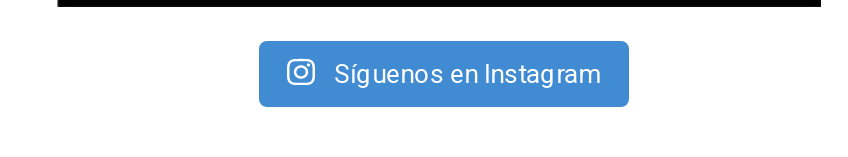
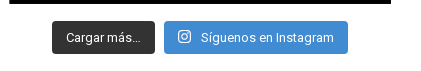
+ Cargar más…
